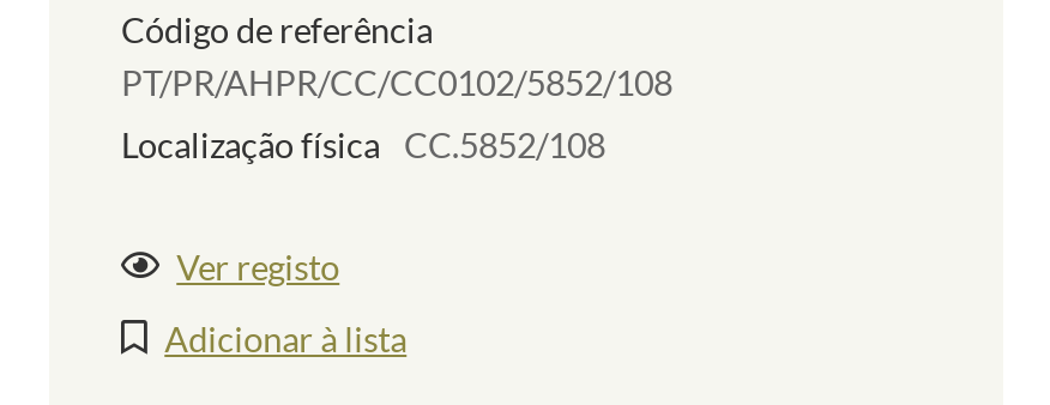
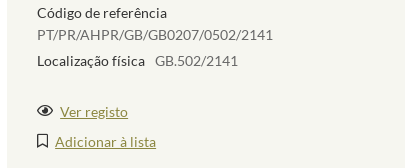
- PT/PR/AHPR/CC/CC0102/5852/108
+ PT/PR/AHPR/GB/GB0207/0502/2141

- Localização física CC.5852/108
+ Localização física GB.502/2141
